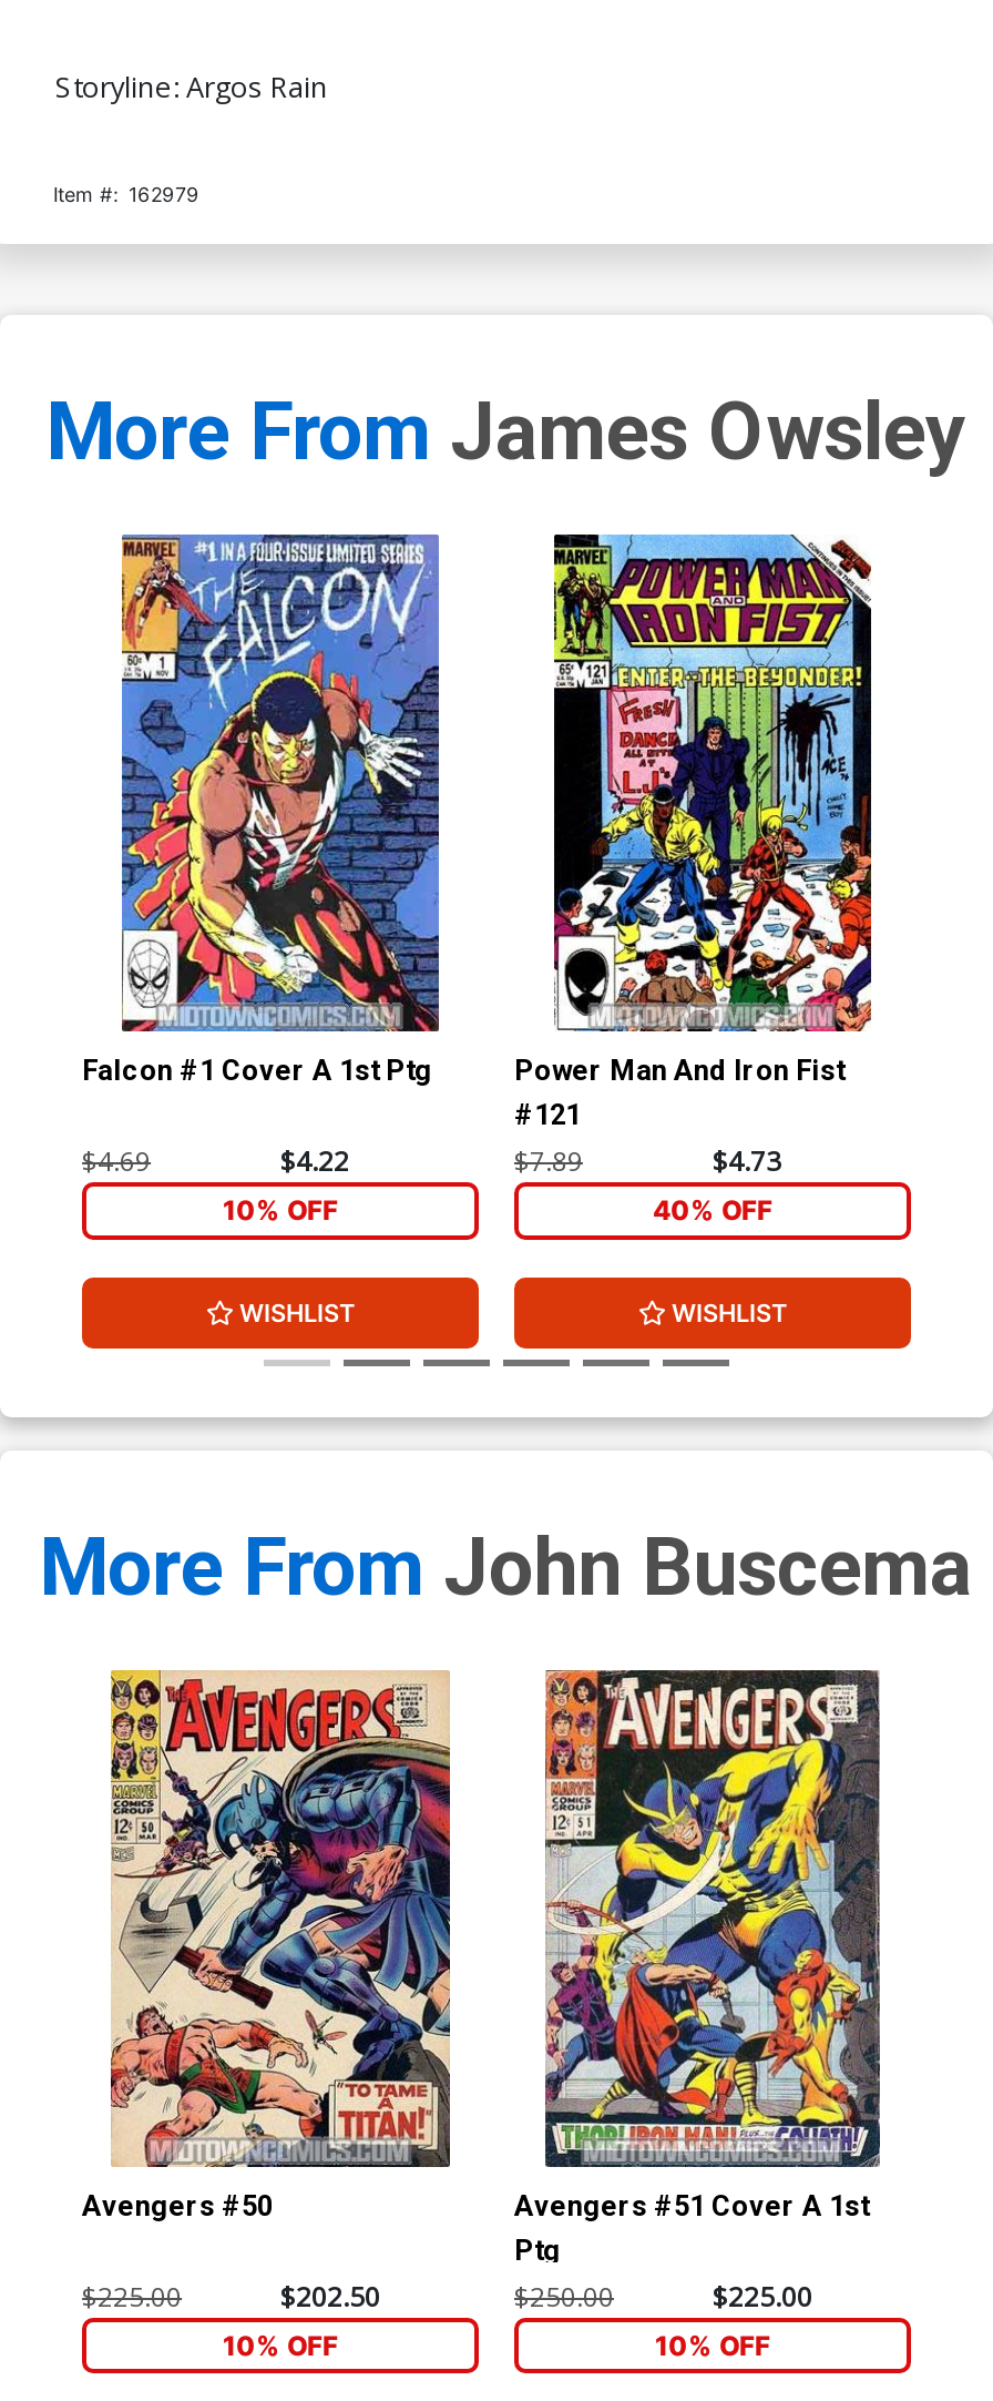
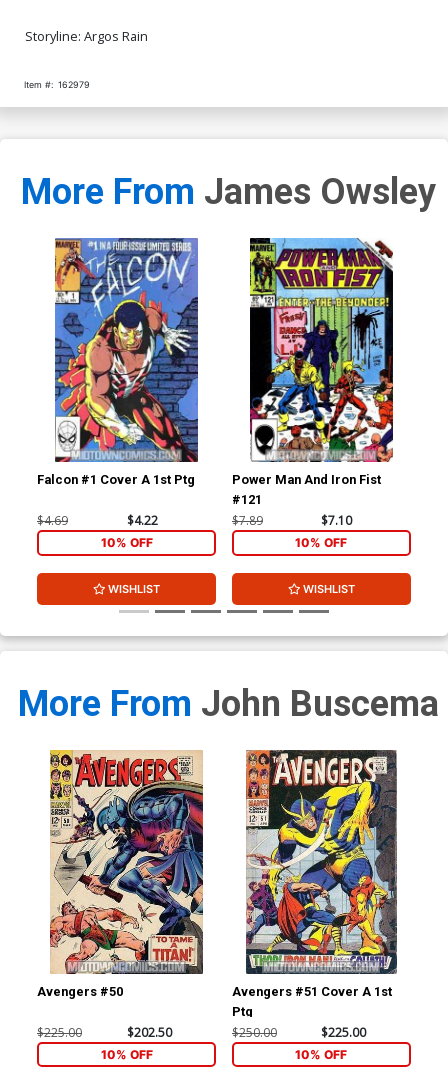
- $4.73
+ $7.10

- 40% OFF
+ 10% OFF
